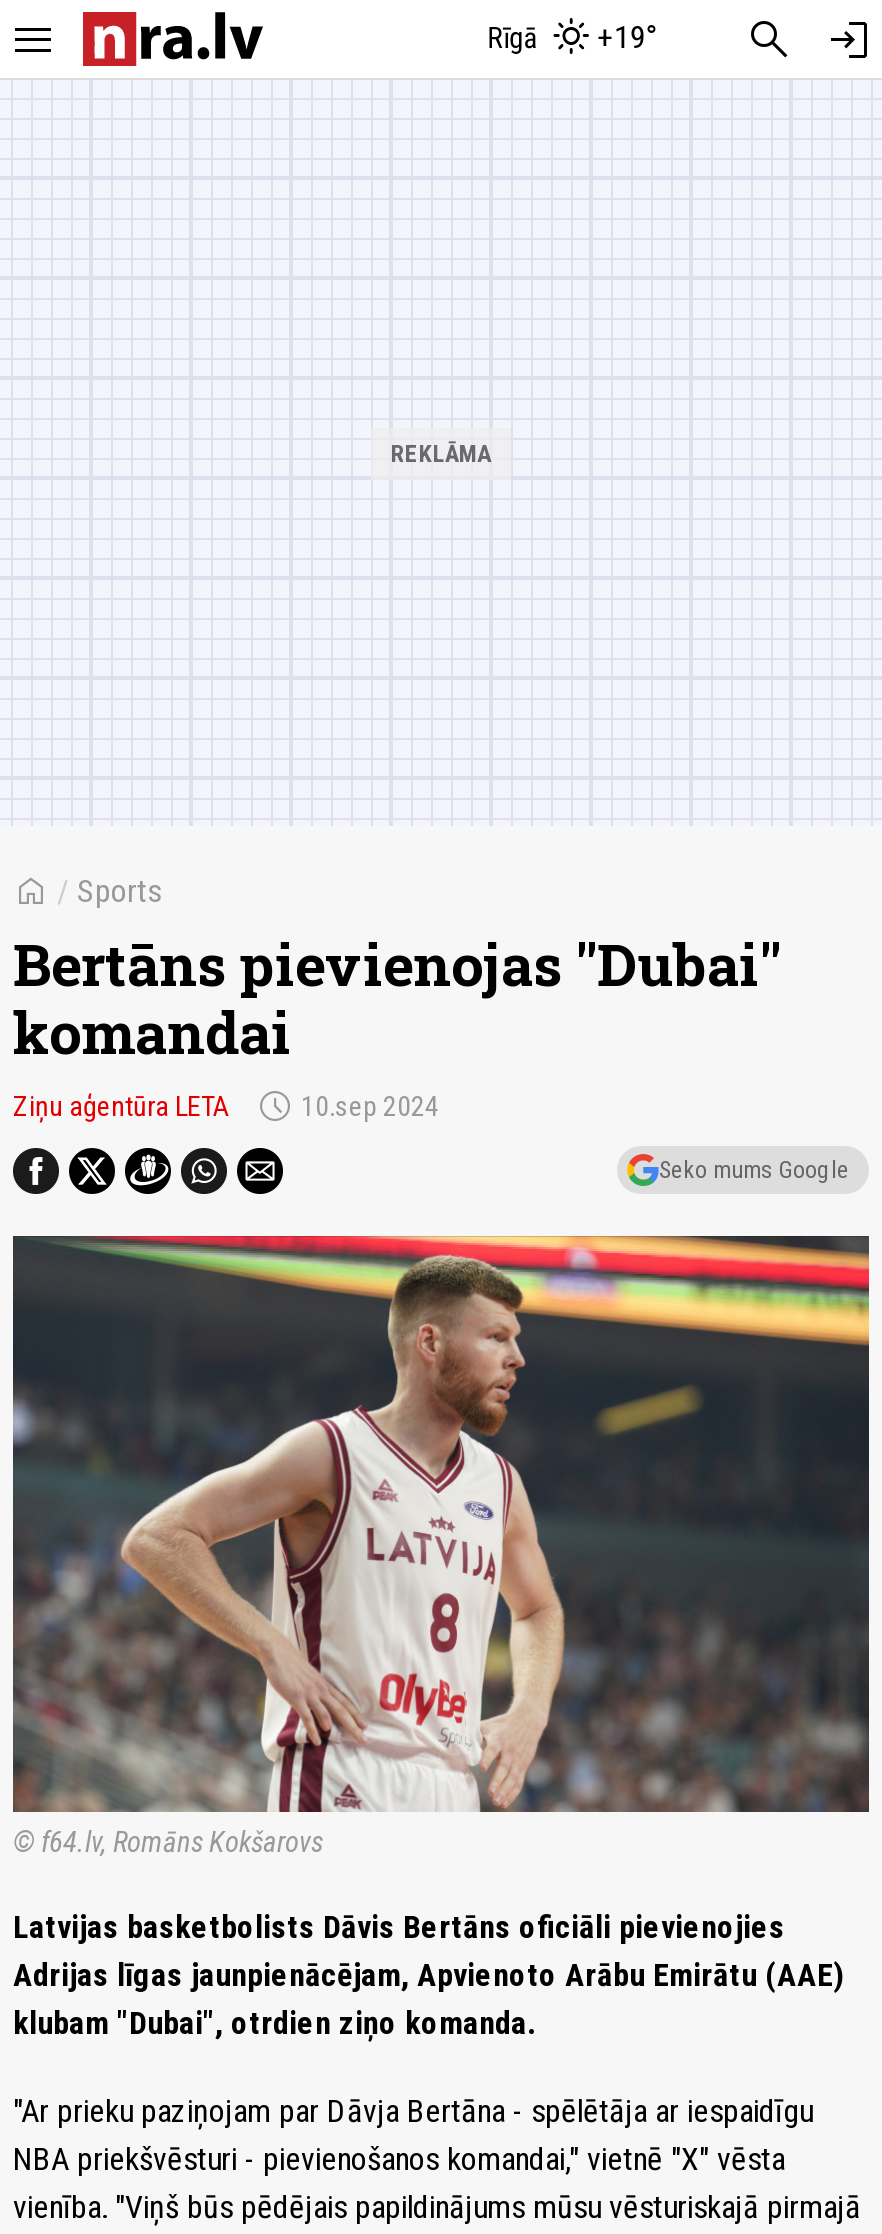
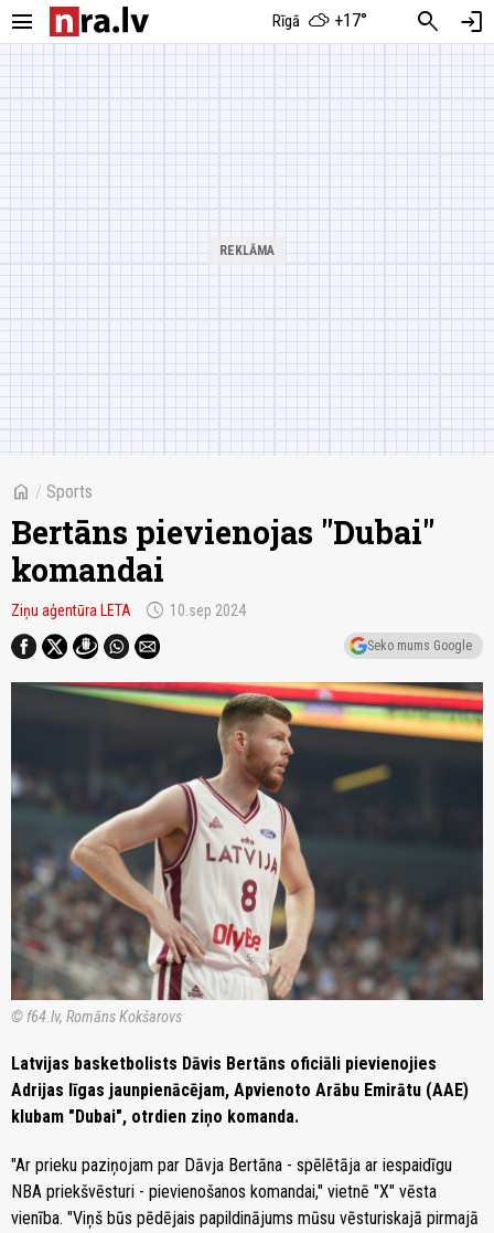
- Rīgā +19°
+ Rīgā +17°
